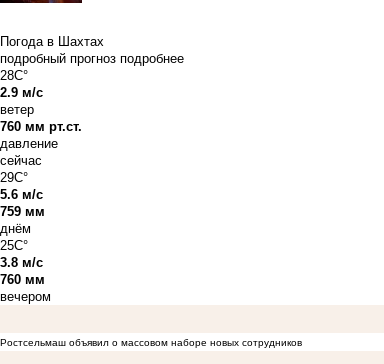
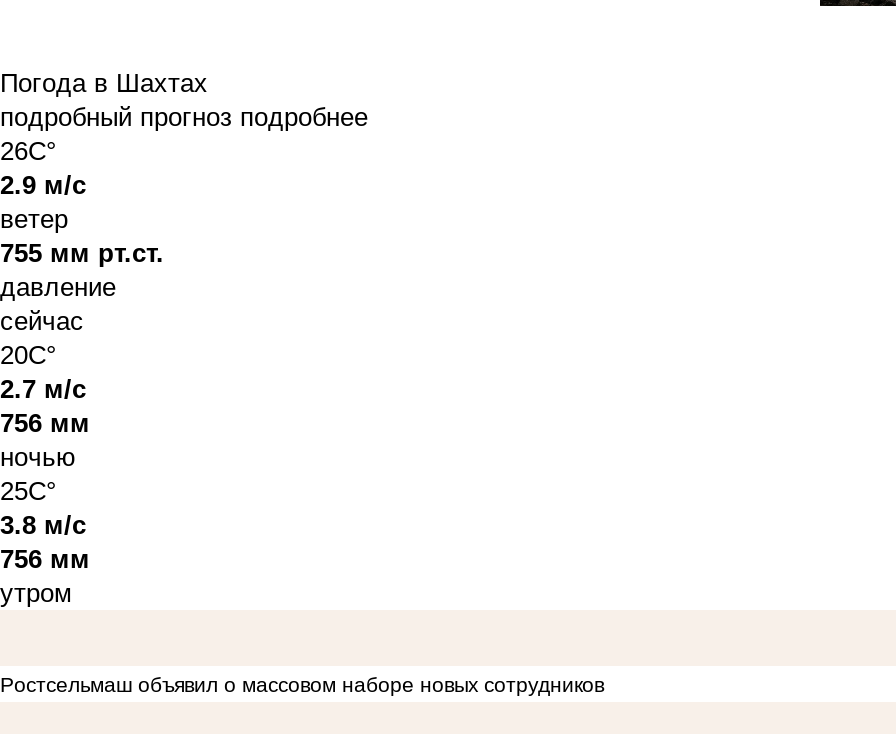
- 28C°
+ 26C°

- 760 мм рт.ст.
+ 755 мм рт.ст.

- 29C°
- 5.6 м/с
- 759 мм
- днём
+ 20C°
+ 2.7 м/с
+ 756 мм
+ ночью

- 760 мм
- вечером
+ 756 мм
+ утром
